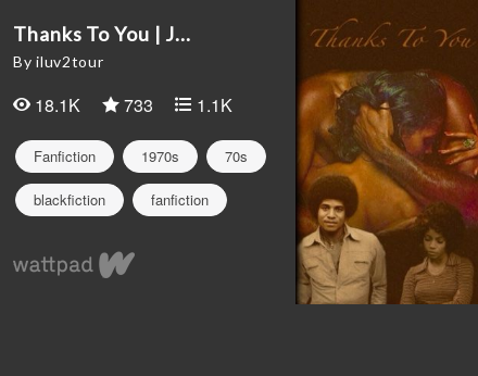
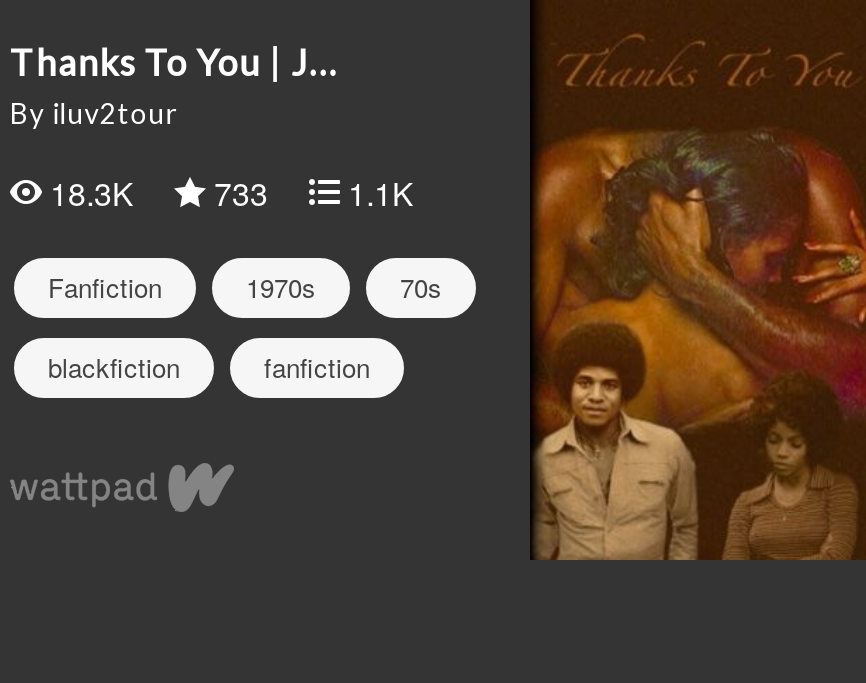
- 18.1K 733 1.1K
+ 18.3K 733 1.1K
